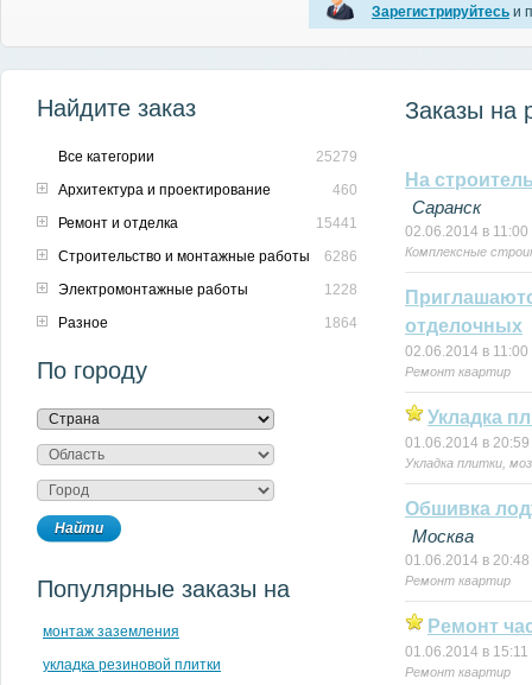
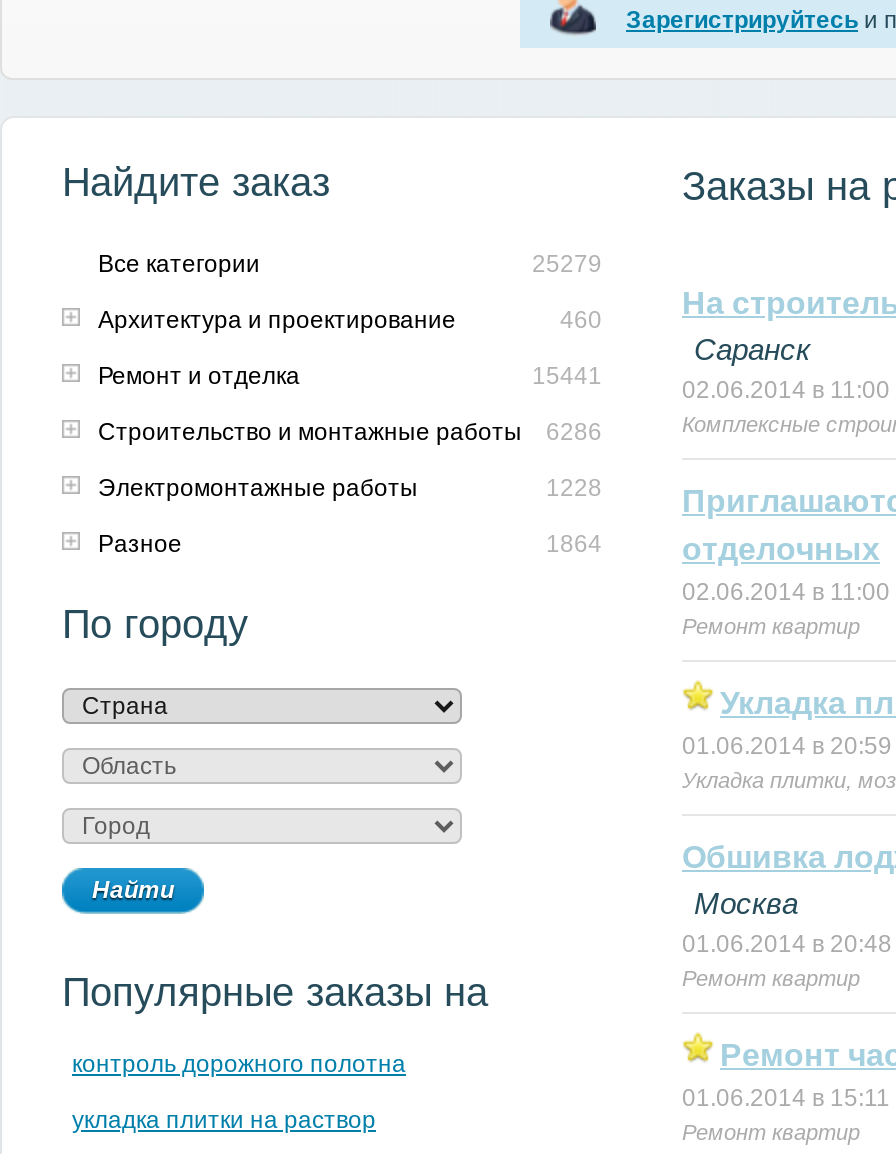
- монтаж заземления
+ контроль дорожного полотна

- укладка резиновой плитки
+ укладка плитки на раствор
